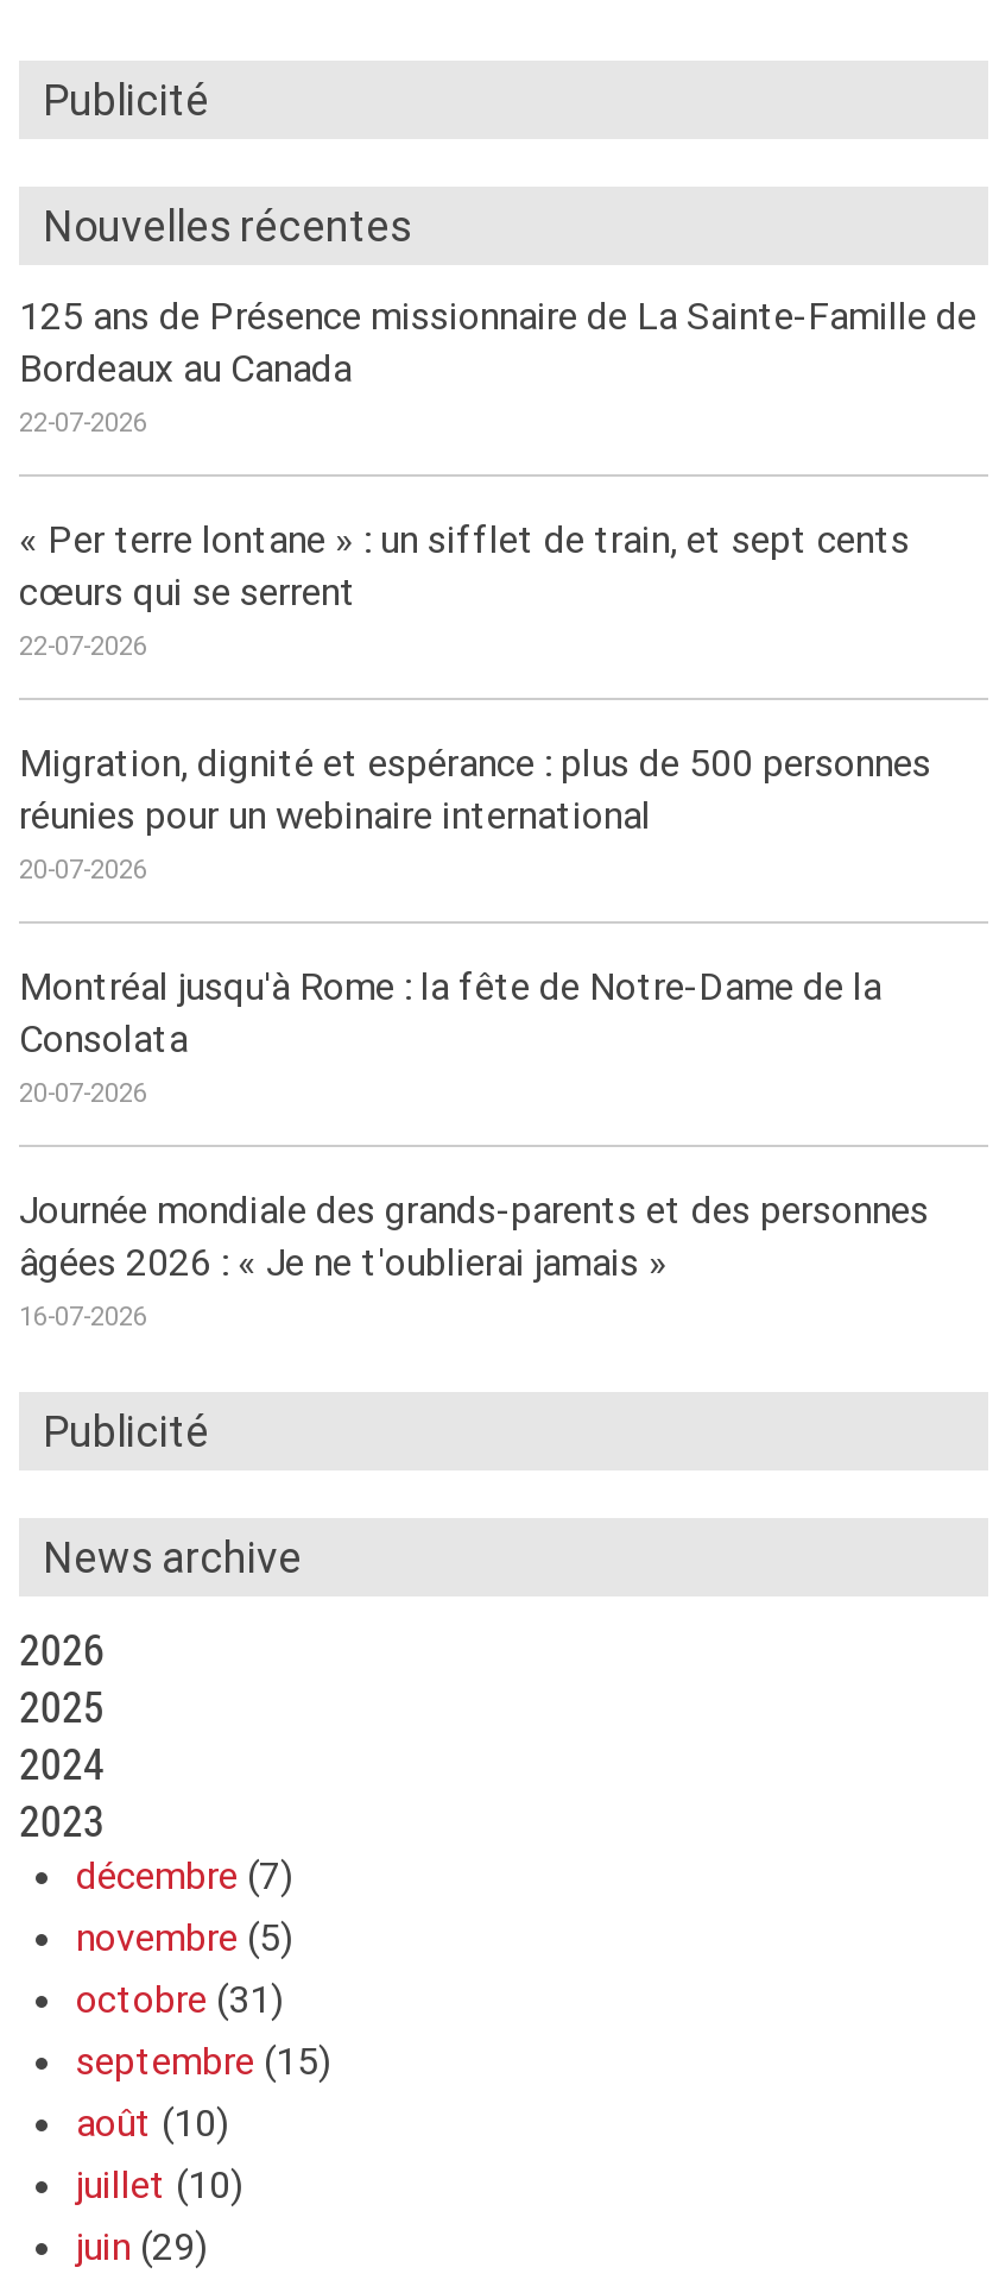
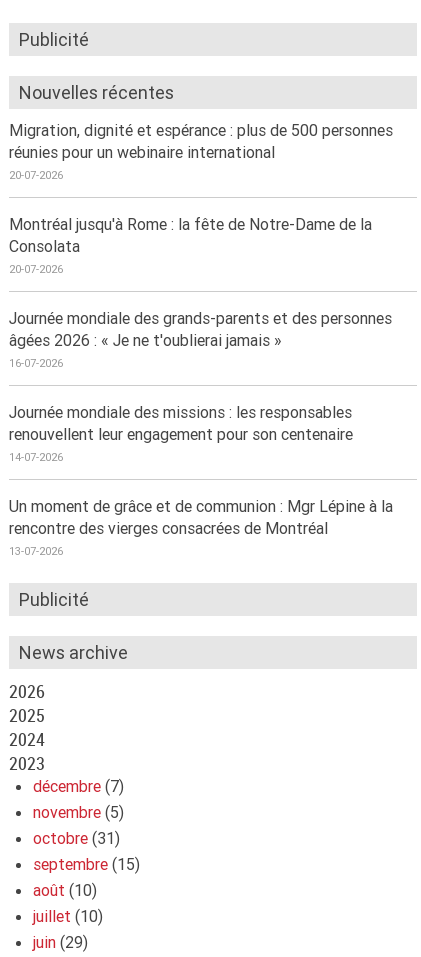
- 125 ans de Présence missionnaire de La Sainte-Famille de
- Bordeaux au Canada
- 22-07-2026
- « Per terre lontane » : un sifflet de train, et sept cents
- cœurs qui se serrent
- 22-07-2026

moved up: Migration, dignité et espérance : plus de 500 personnes | réunies pour un webinaire international | 20-07-2026 | ... | âgées 2026 : « Je ne t'oublierai jamais » | 16-07-2026

+ Journée mondiale des missions : les responsables
+ renouvellent leur engagement pour son centenaire
+ 14-07-2026
+ Un moment de grâce et de communion : Mgr Lépine à la
+ rencontre des vierges consacrées de Montréal
+ 13-07-2026
